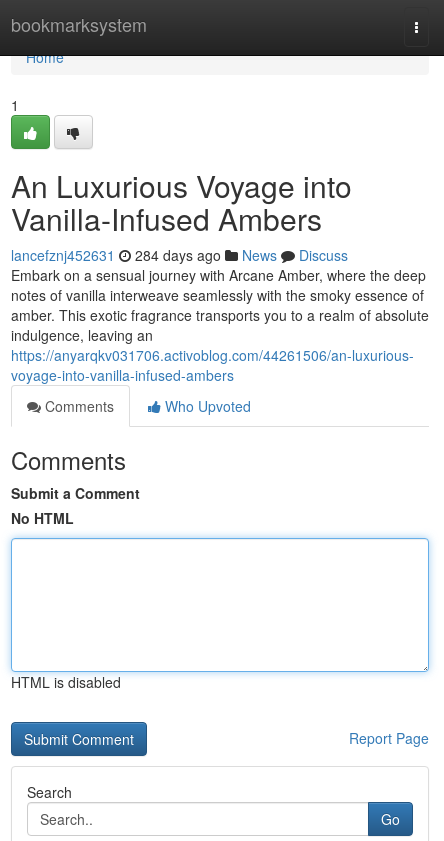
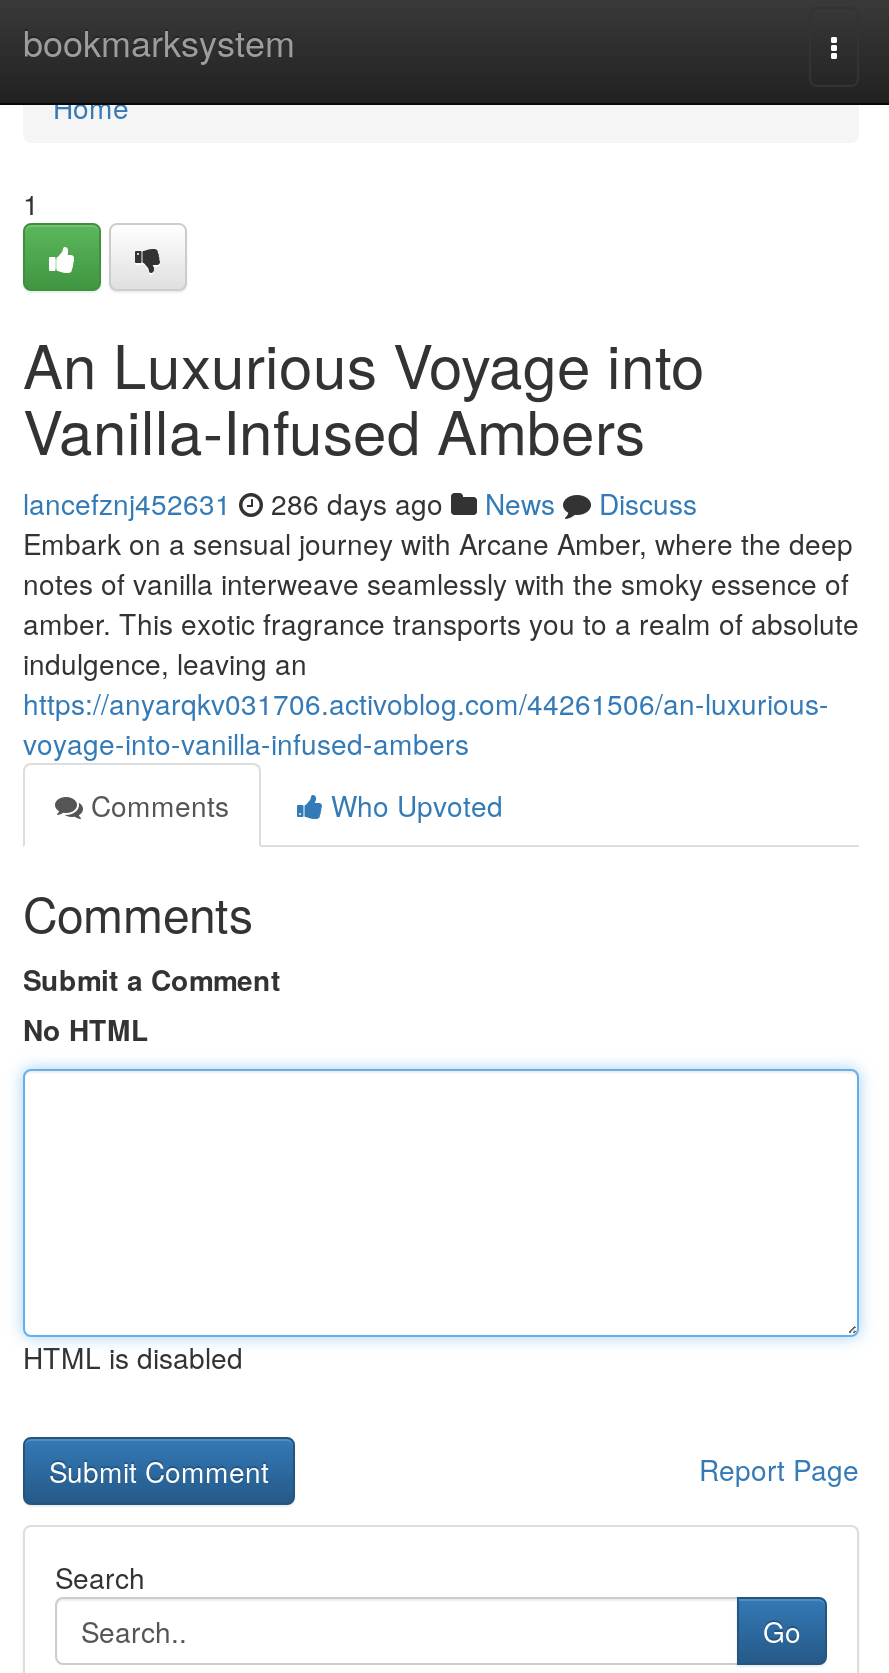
- lancefznj452631 284 days ago News Discuss
+ lancefznj452631 286 days ago News Discuss
